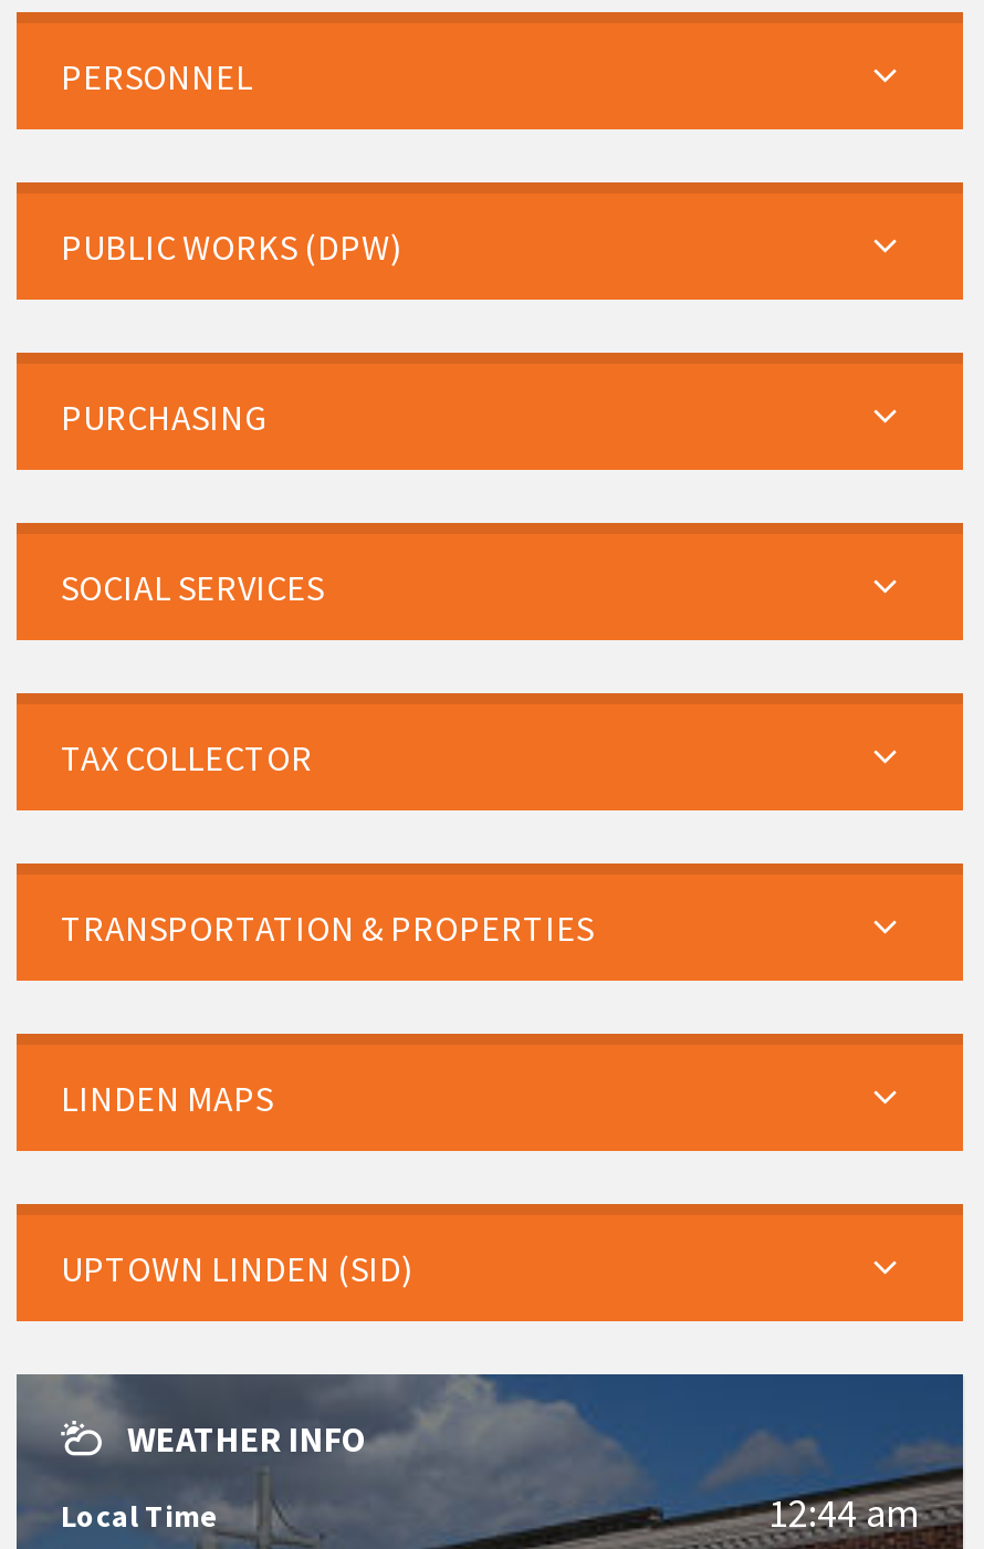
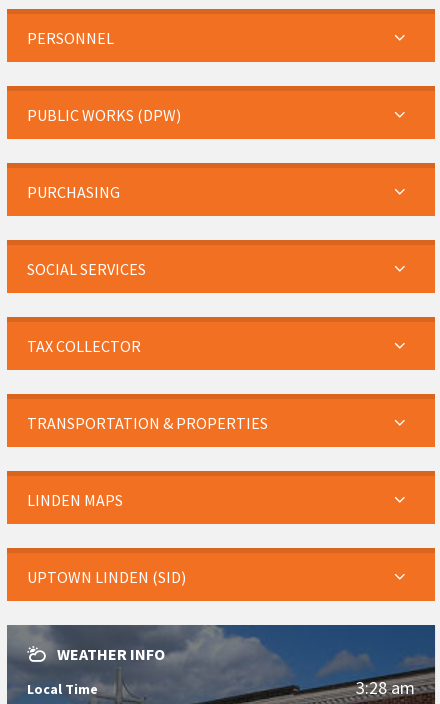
- 12:44 am
+ 3:28 am
